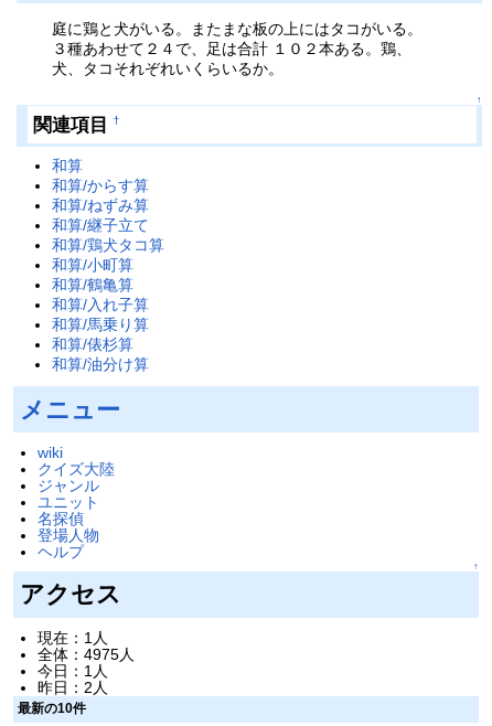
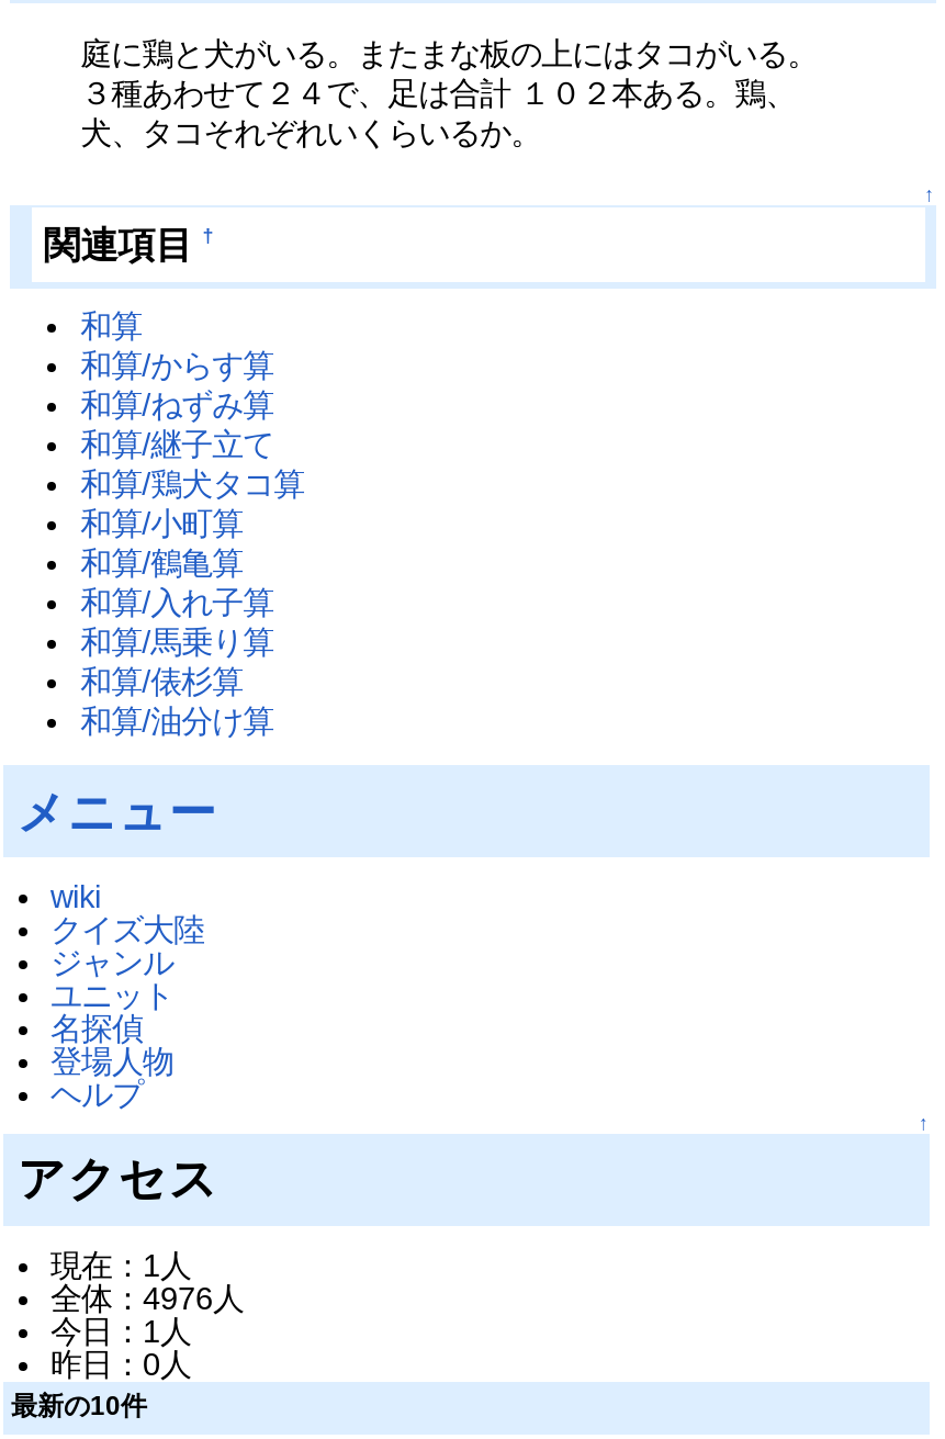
- 全体：4975人
+ 全体：4976人

- 昨日：2人
+ 昨日：0人
